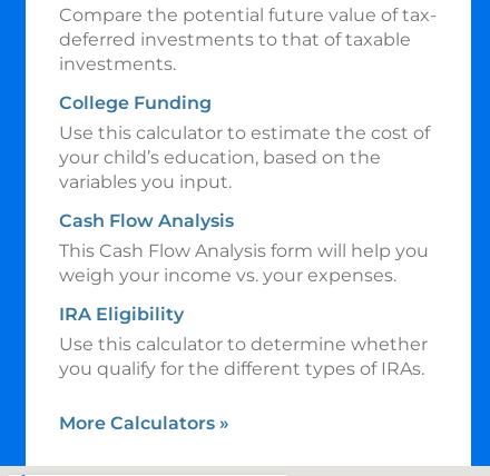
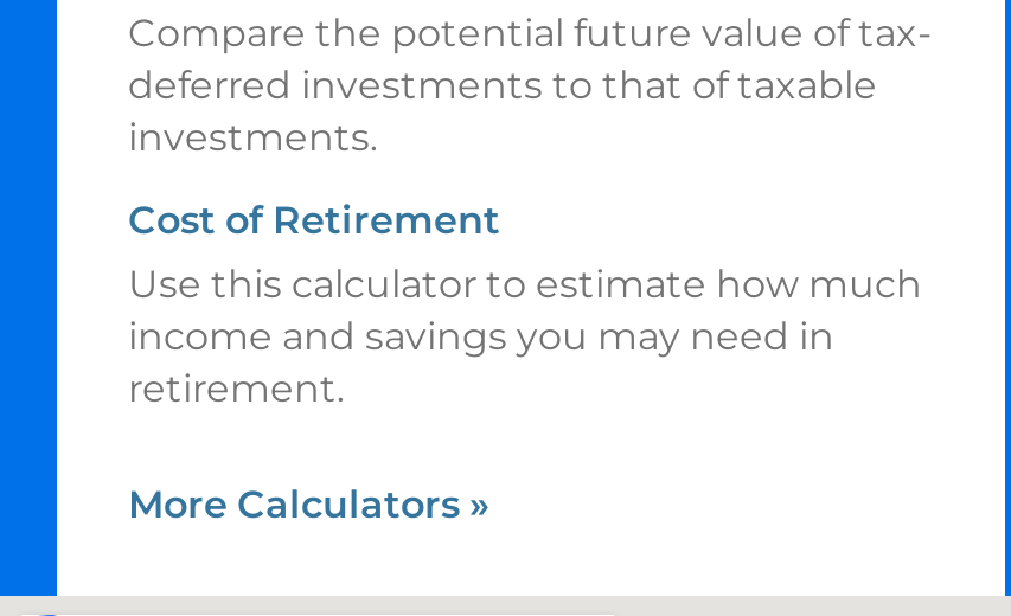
- College Funding
- Use this calculator to estimate the cost of
- your child’s education, based on the
- variables you input.
- Cash Flow Analysis
- This Cash Flow Analysis form will help you
- weigh your income vs. your expenses.
- IRA Eligibility
- Use this calculator to determine whether
- you qualify for the different types of IRAs.
+ Cost of Retirement
+ Use this calculator to estimate how much
+ income and savings you may need in
+ retirement.
